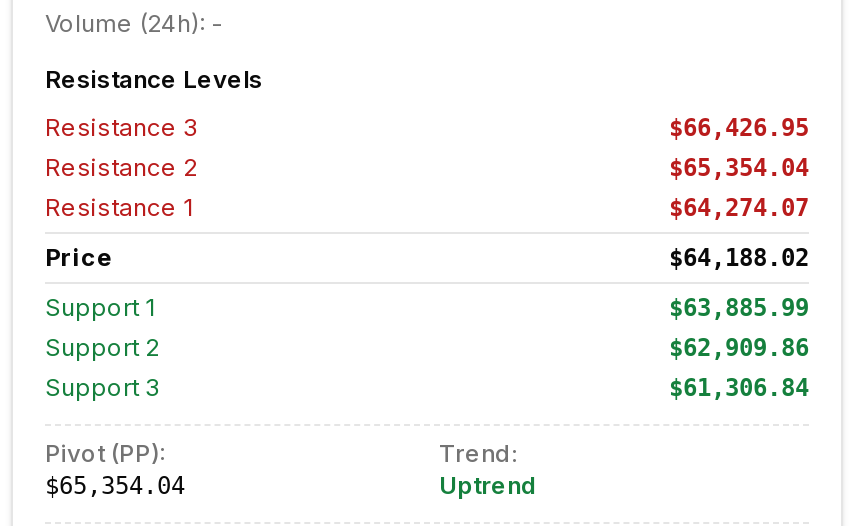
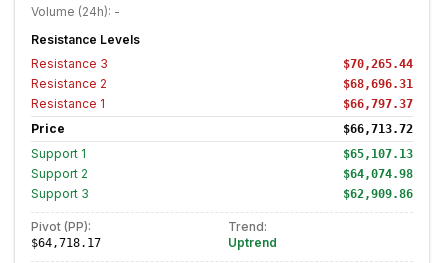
- $66,426.95
+ $70,265.44

- $65,354.04
+ $68,696.31

- $64,274.07
+ $66,797.37

- $64,188.02
+ $66,713.72

- $63,885.99
+ $65,107.13

- $62,909.86
+ $64,074.98

- $61,306.84
+ $62,909.86

- $65,354.04
+ $64,718.17
